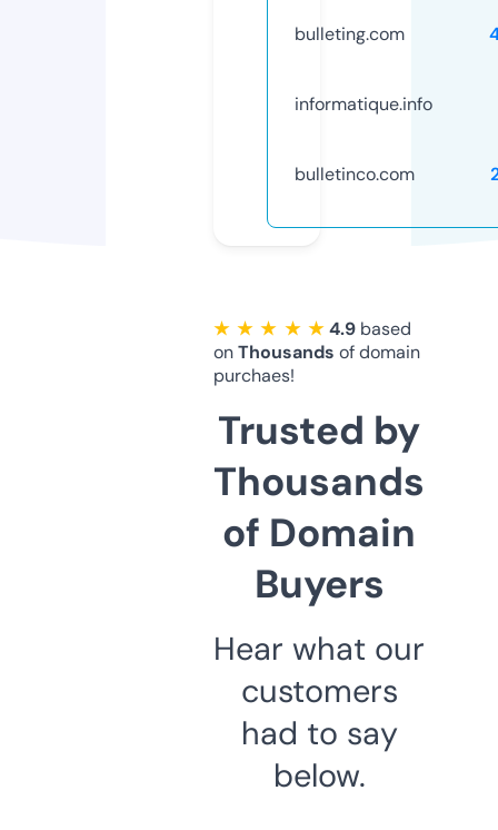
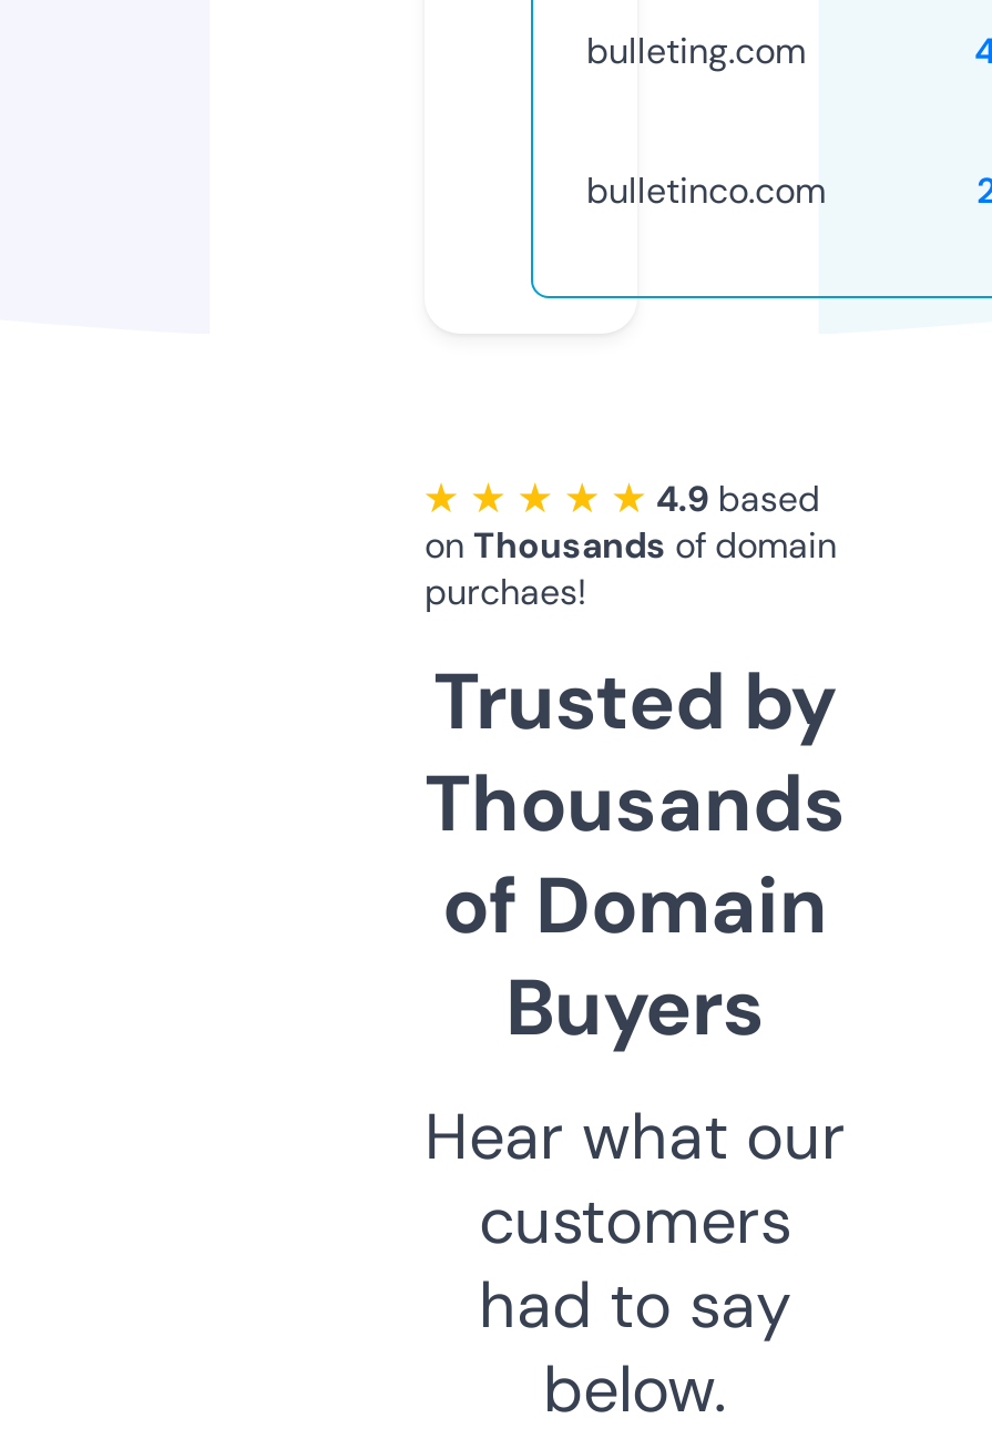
- informatique.info
